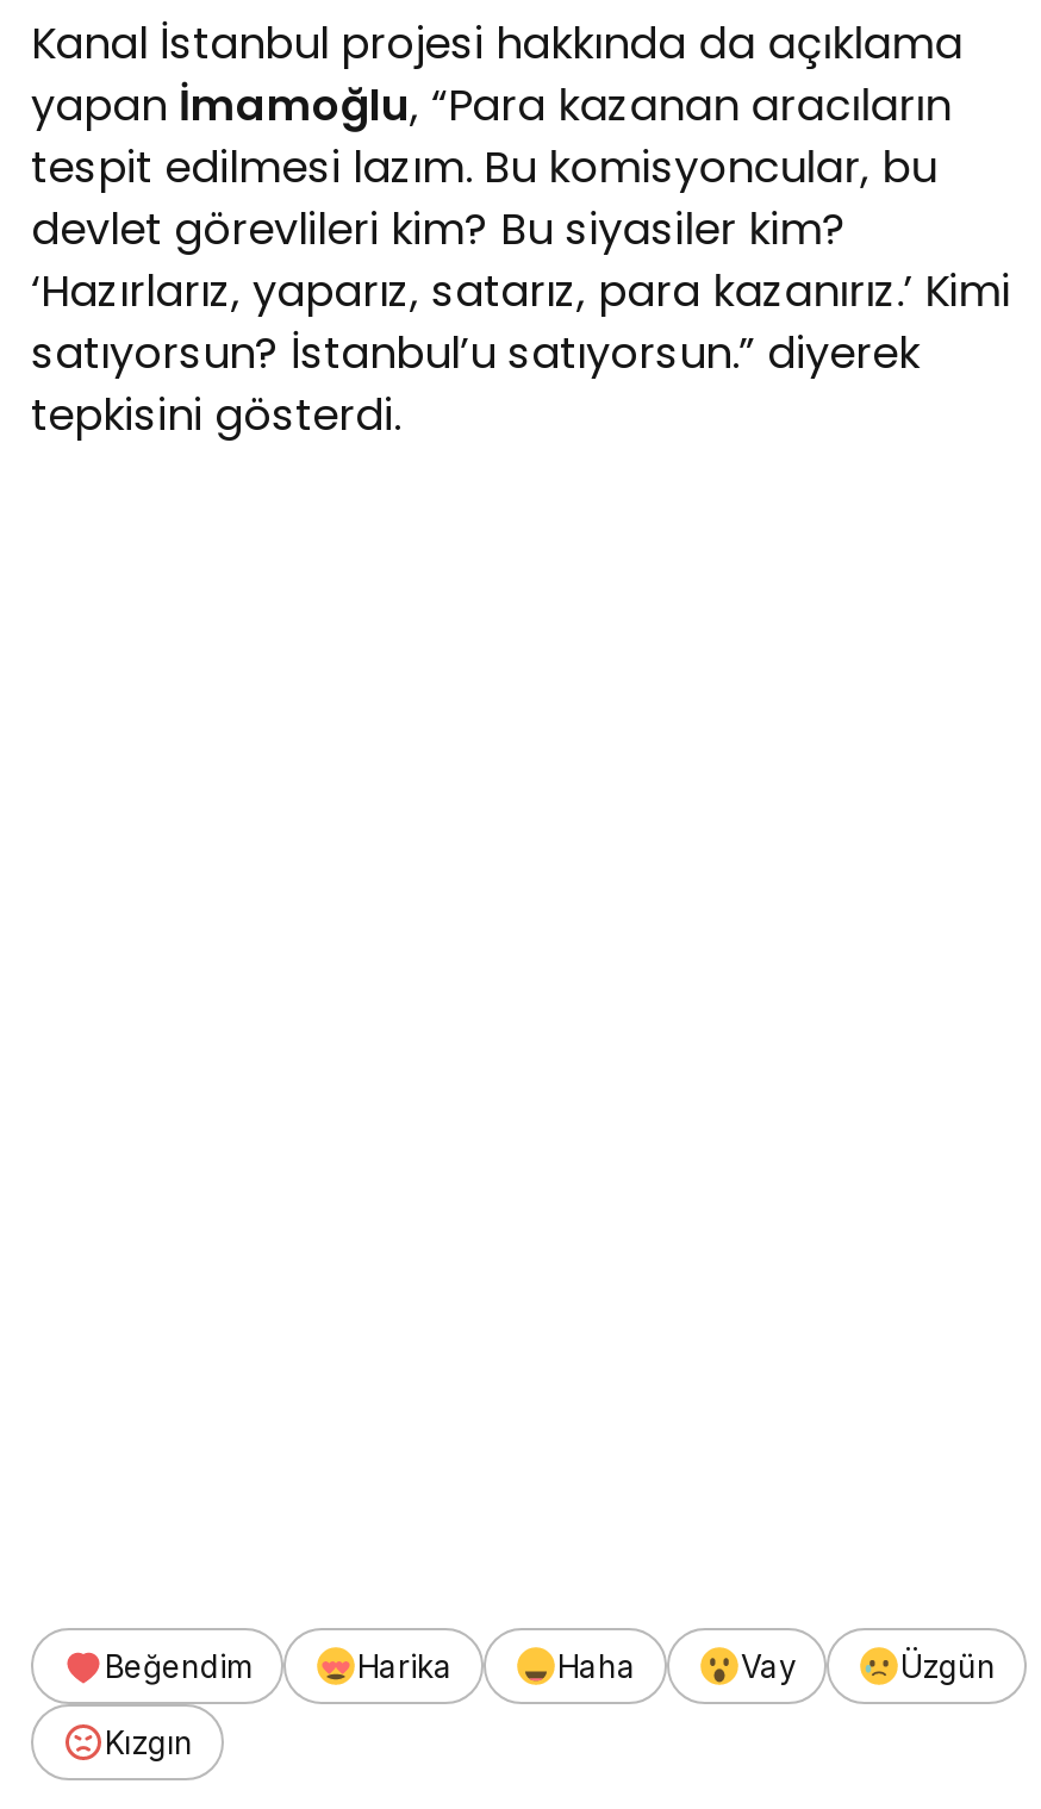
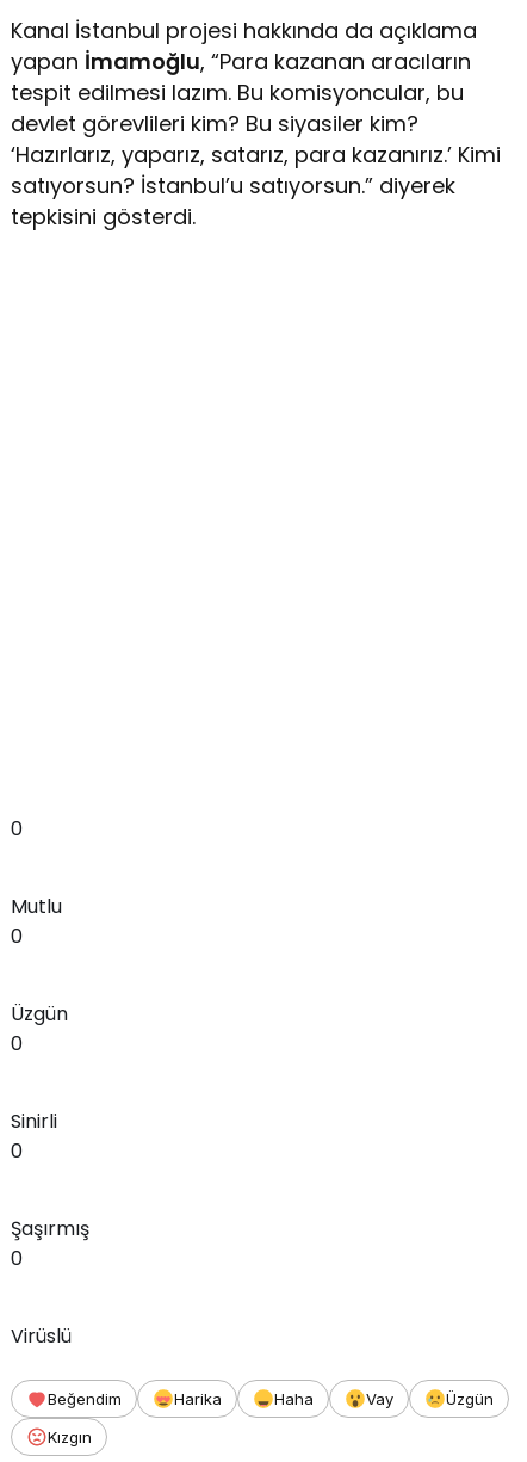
+ 0
+ Mutlu
+ 0
+ Üzgün
+ 0
+ Sinirli
+ 0
+ Şaşırmış
+ 0
+ Virüslü
